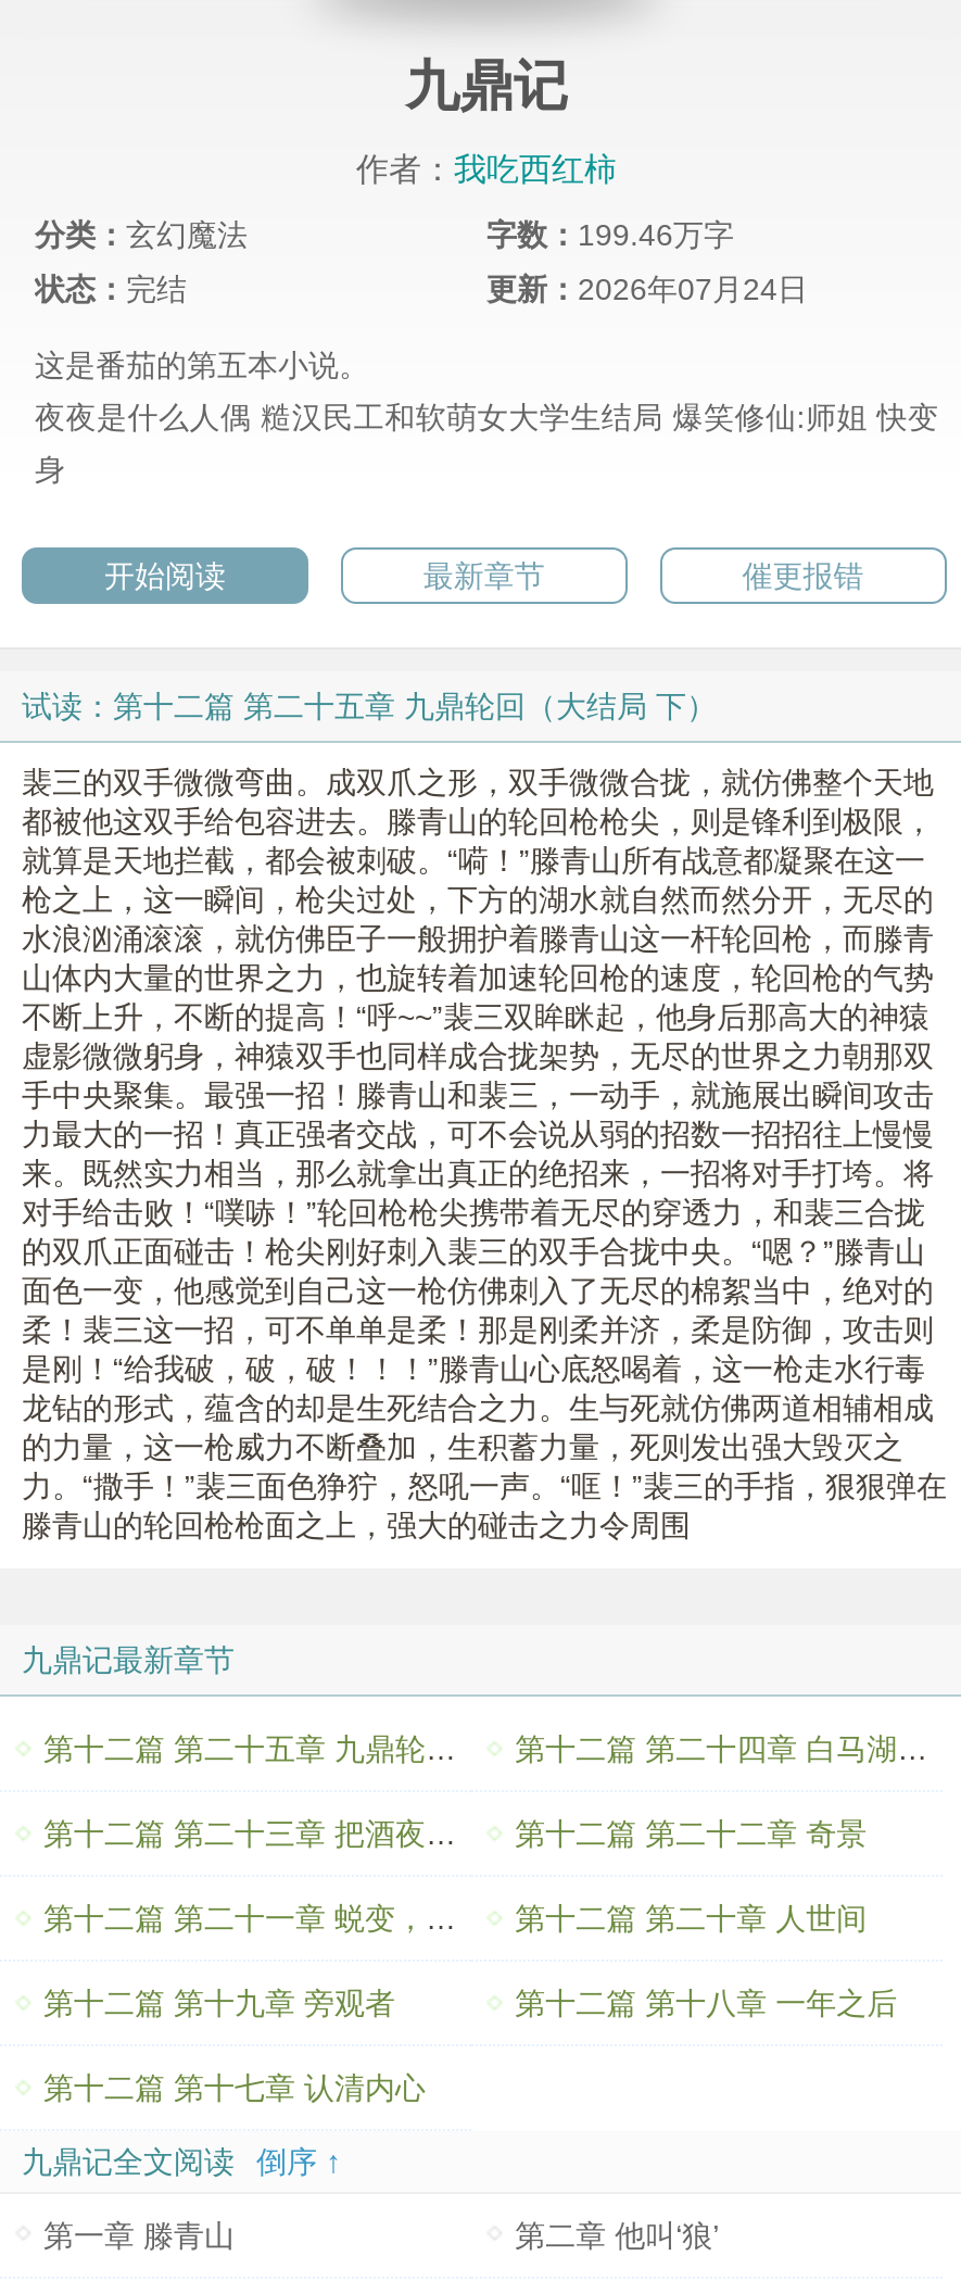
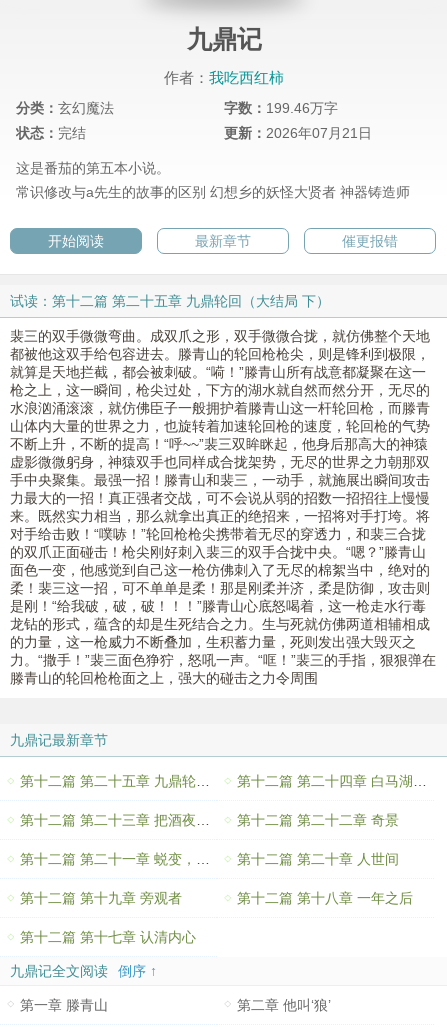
- 更新：2026年07月24日
+ 更新：2026年07月21日

- 夜夜是什么人偶 糙汉民工和软萌女大学生结局 爆笑修仙:师姐 快变
- 身
+ 常识修改与a先生的故事的区别 幻想乡的妖怪大贤者 神器铸造师
